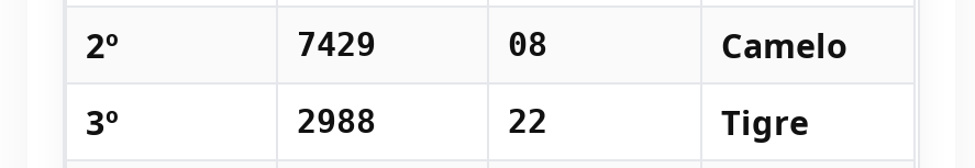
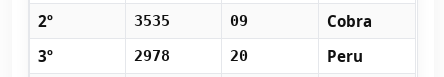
- 7429
- 08
- Camelo
+ 3535
+ 09
+ Cobra

- 2988
- 22
- Tigre
+ 2978
+ 20
+ Peru
